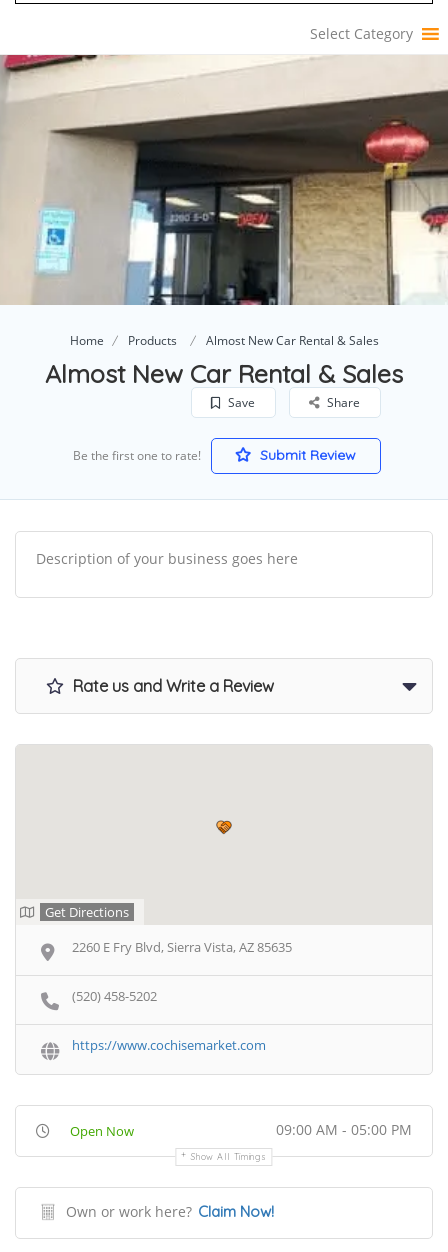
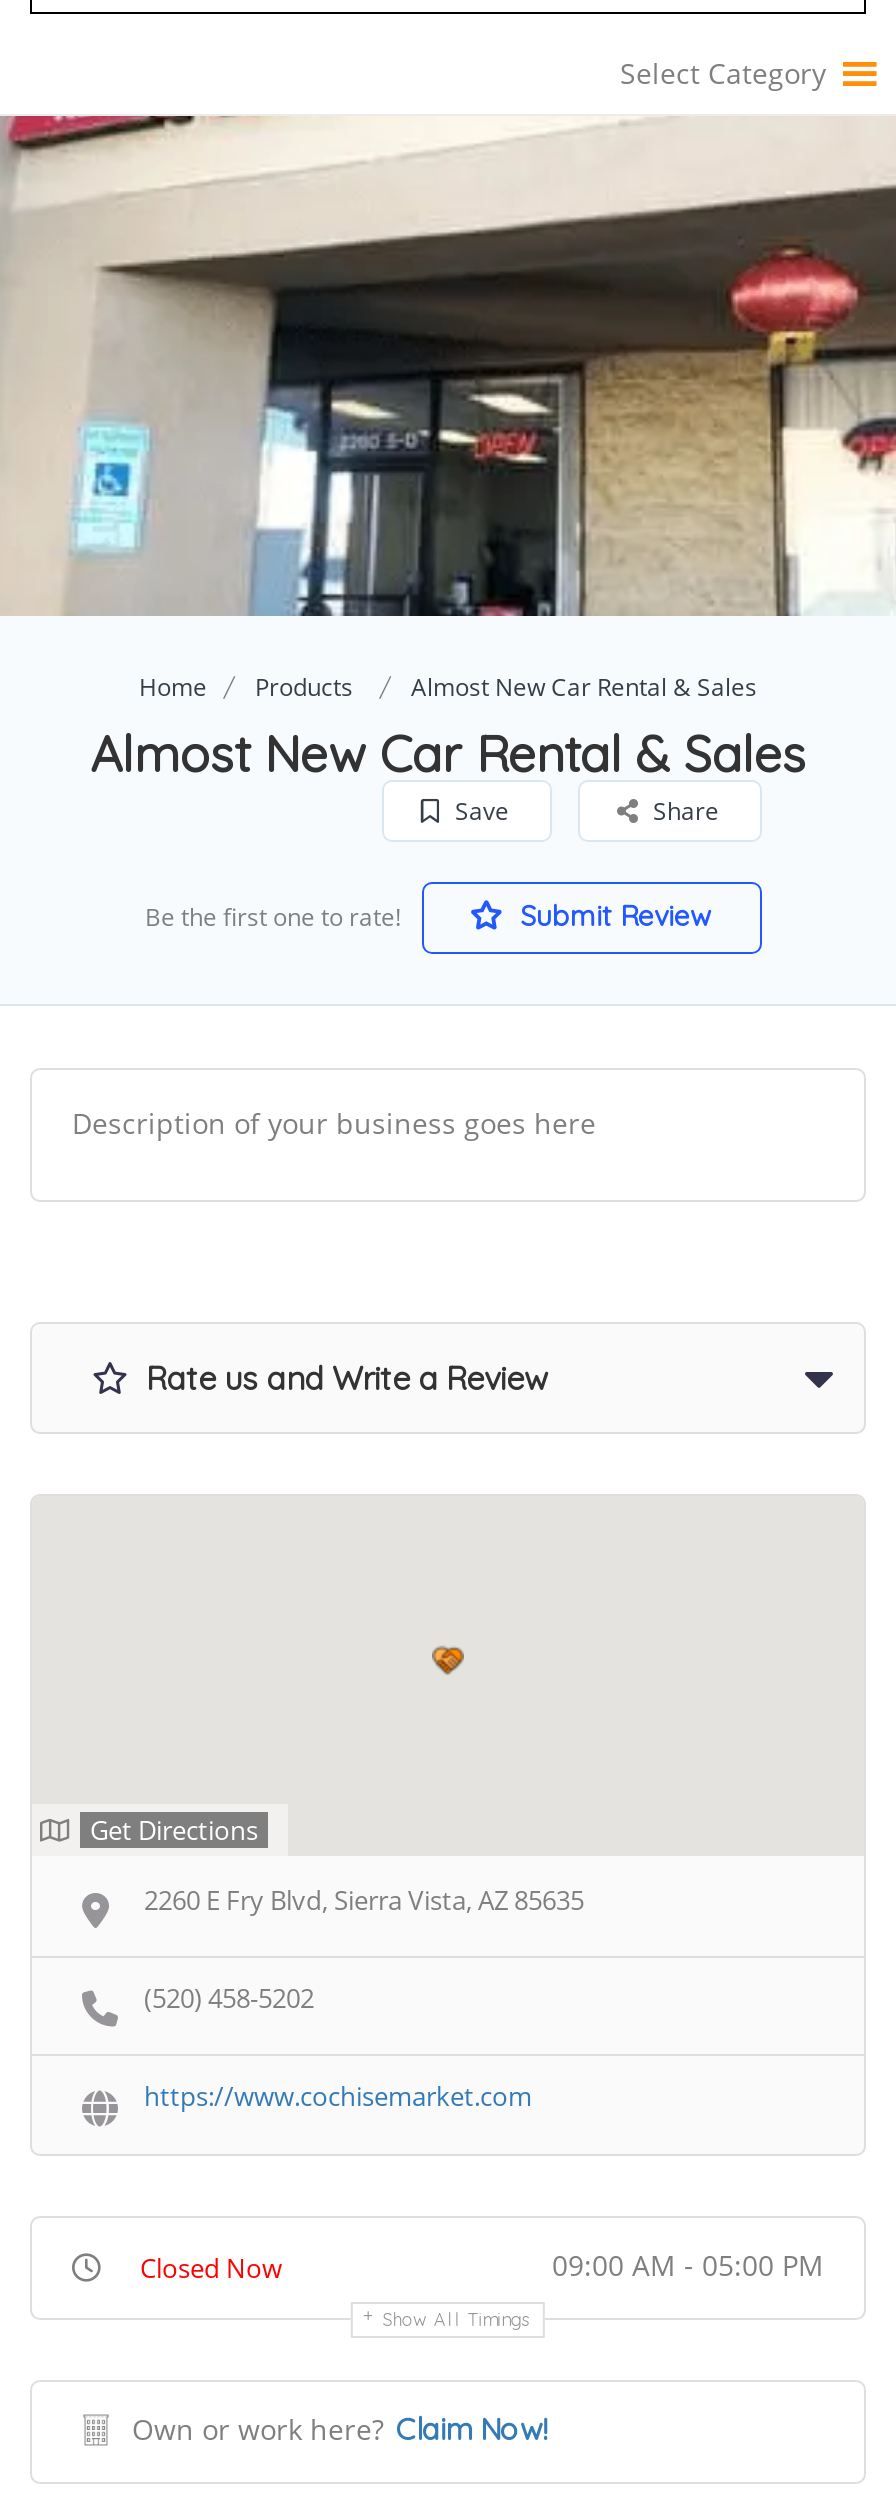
- Open Now
+ Closed Now
